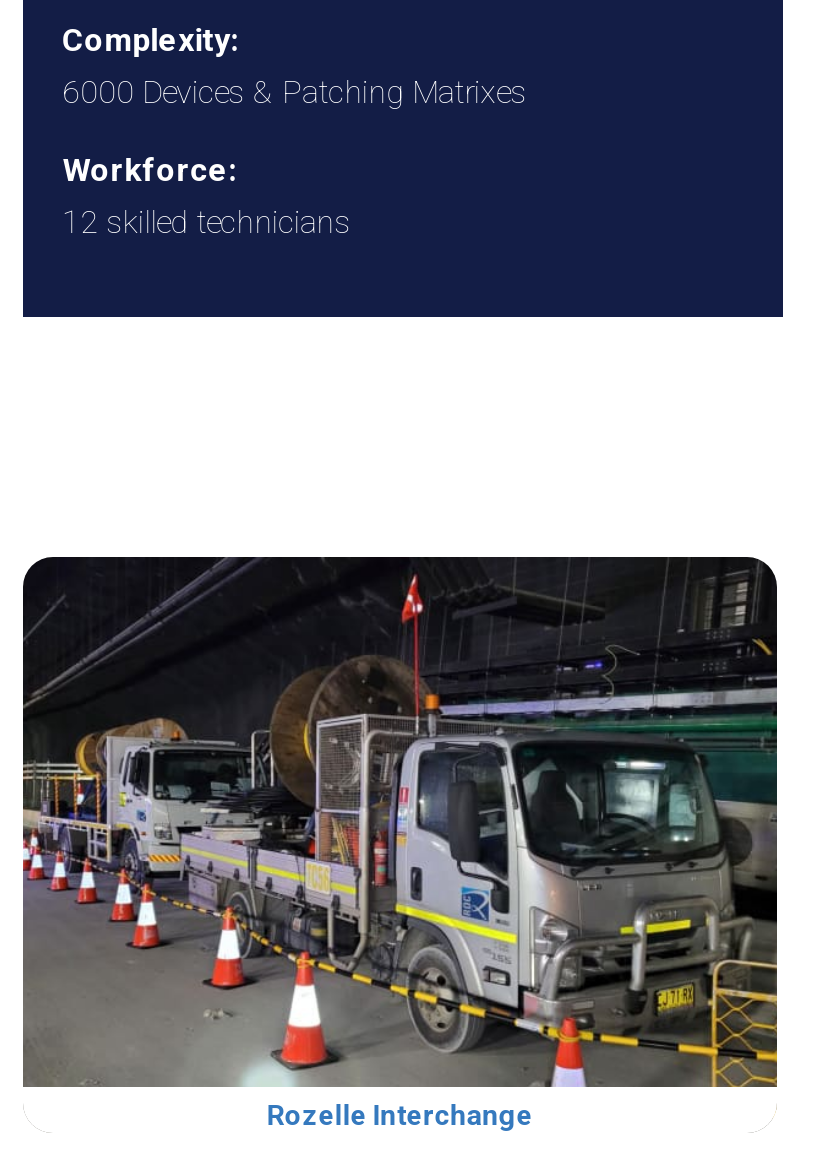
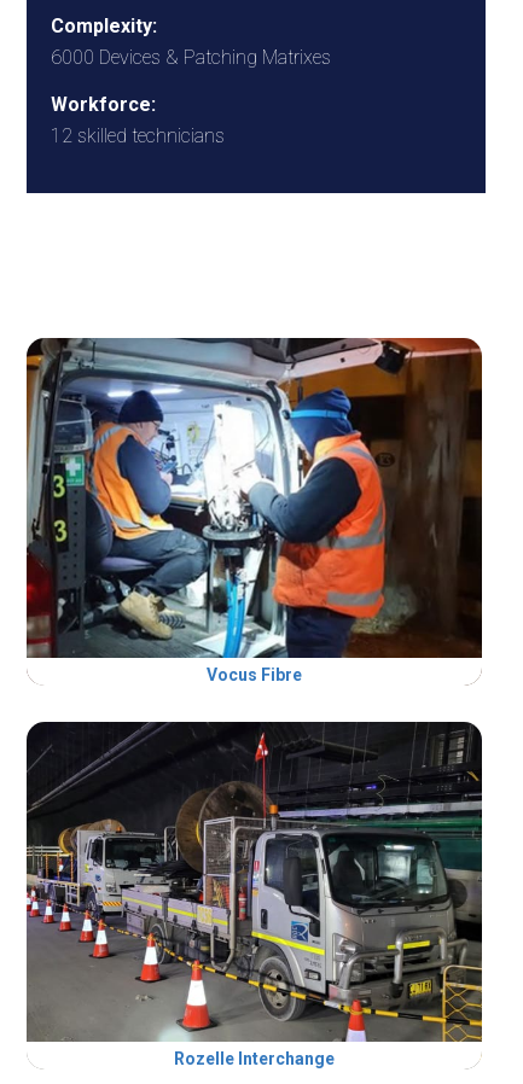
+ [image]
+ Vocus Fibre
